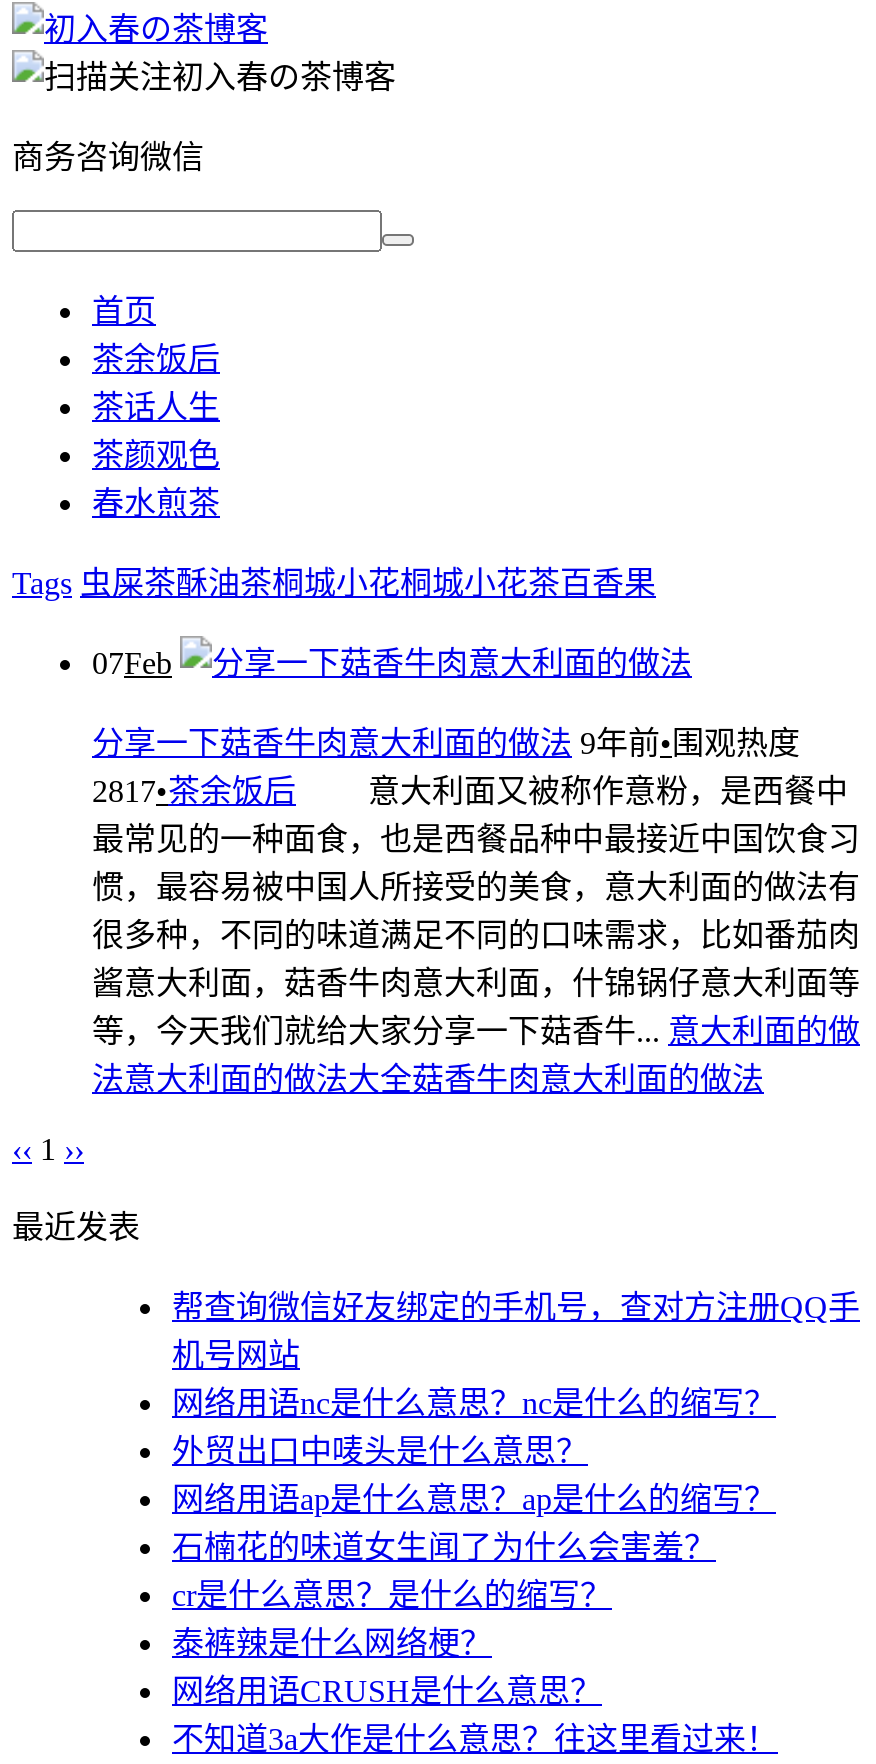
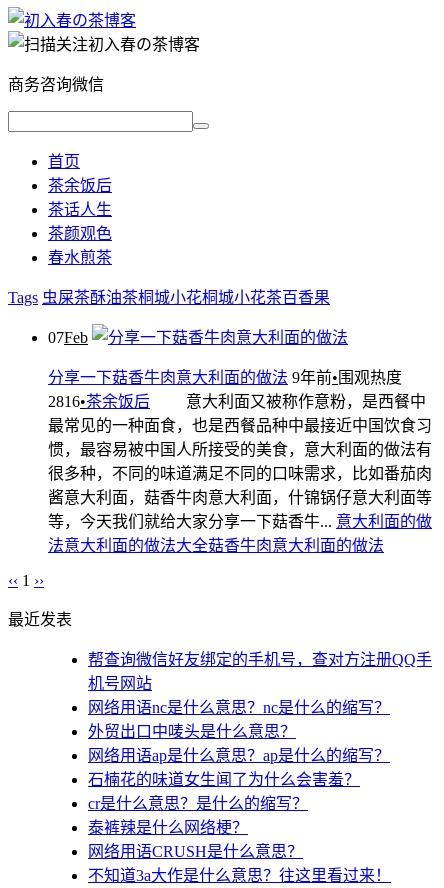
- 2817•茶余饭后 意大利面又被称作意粉，是西餐中
+ 2816•茶余饭后 意大利面又被称作意粉，是西餐中
